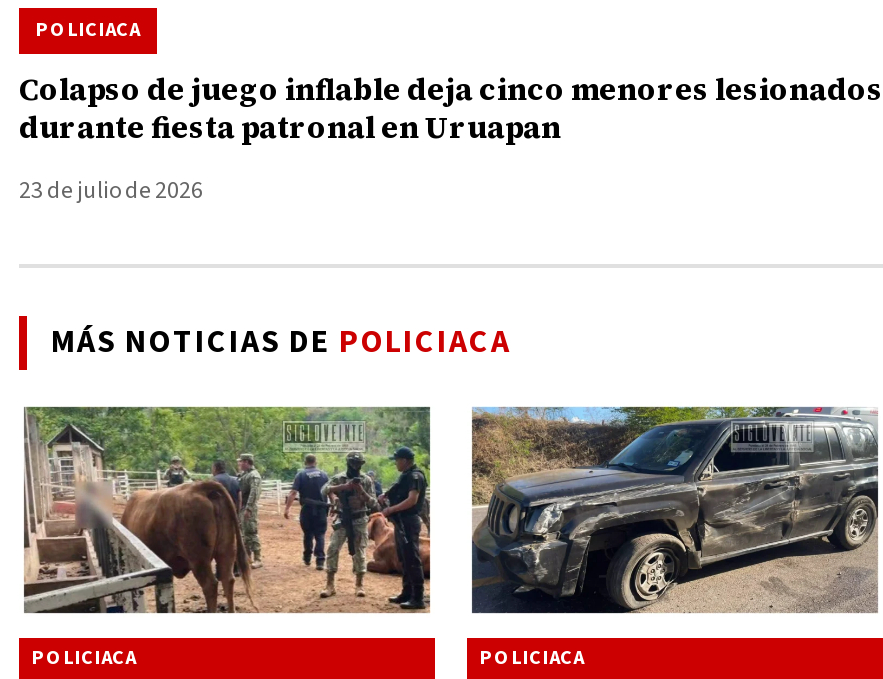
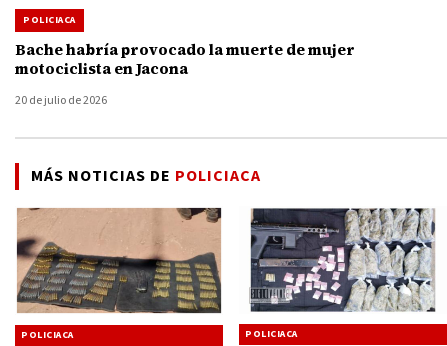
- Colapso de juego inflable deja cinco menores lesionados
- durante fiesta patronal en Uruapan
+ Bache habría provocado la muerte de mujer
+ motociclista en Jacona

- 23 de julio de 2026
+ 20 de julio de 2026

- [image]
+ [image]

- [image]
+ [image]
